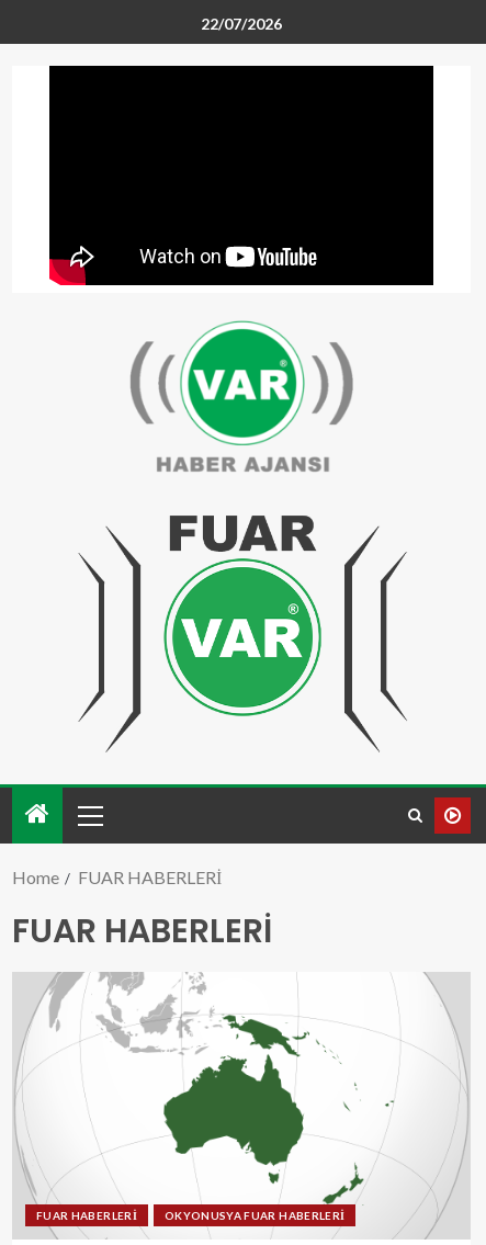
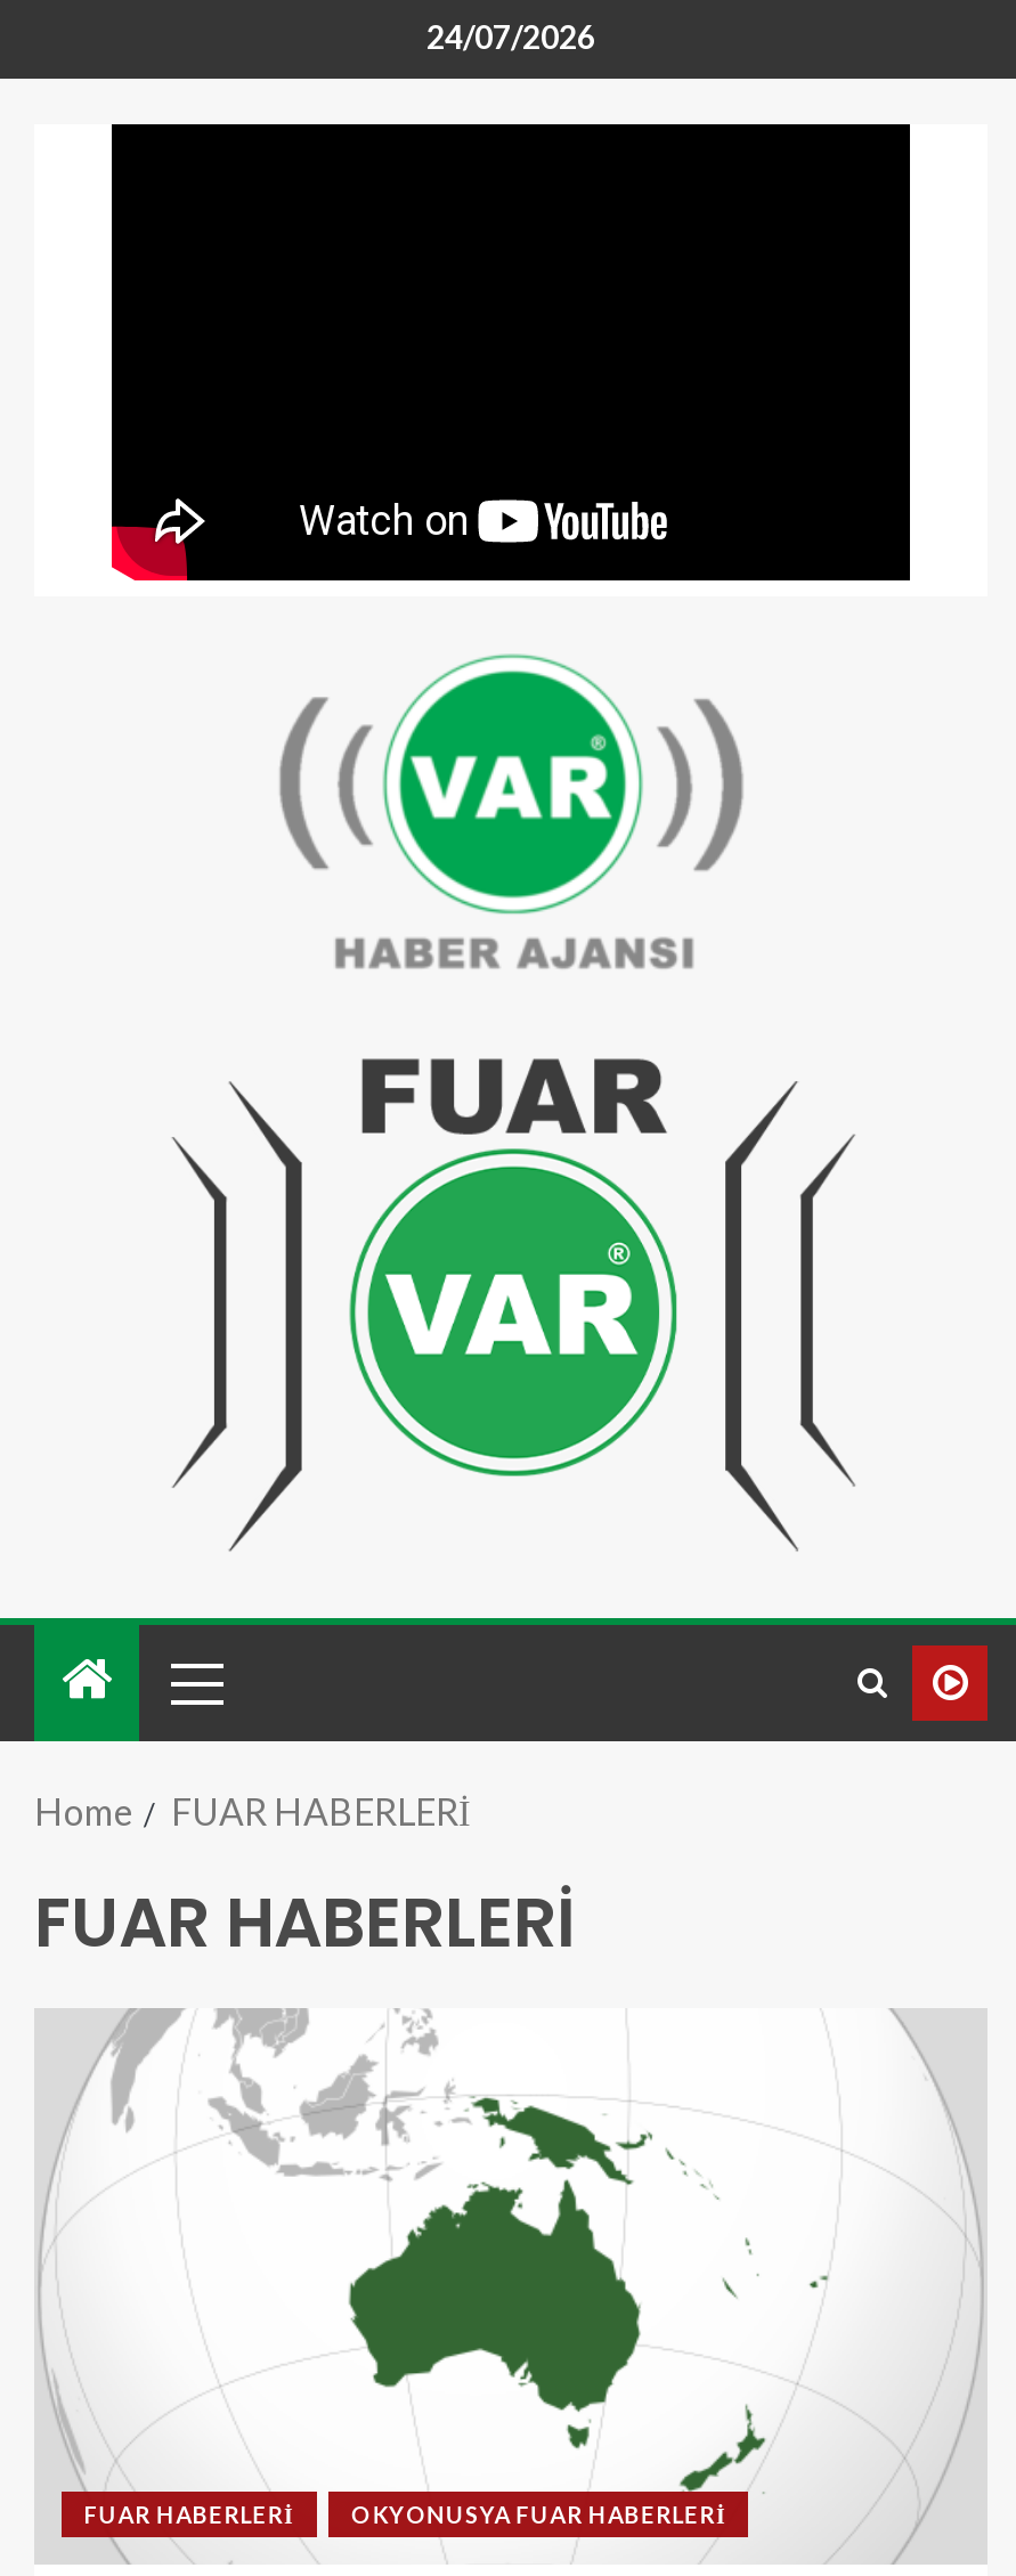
- 22/07/2026
+ 24/07/2026
